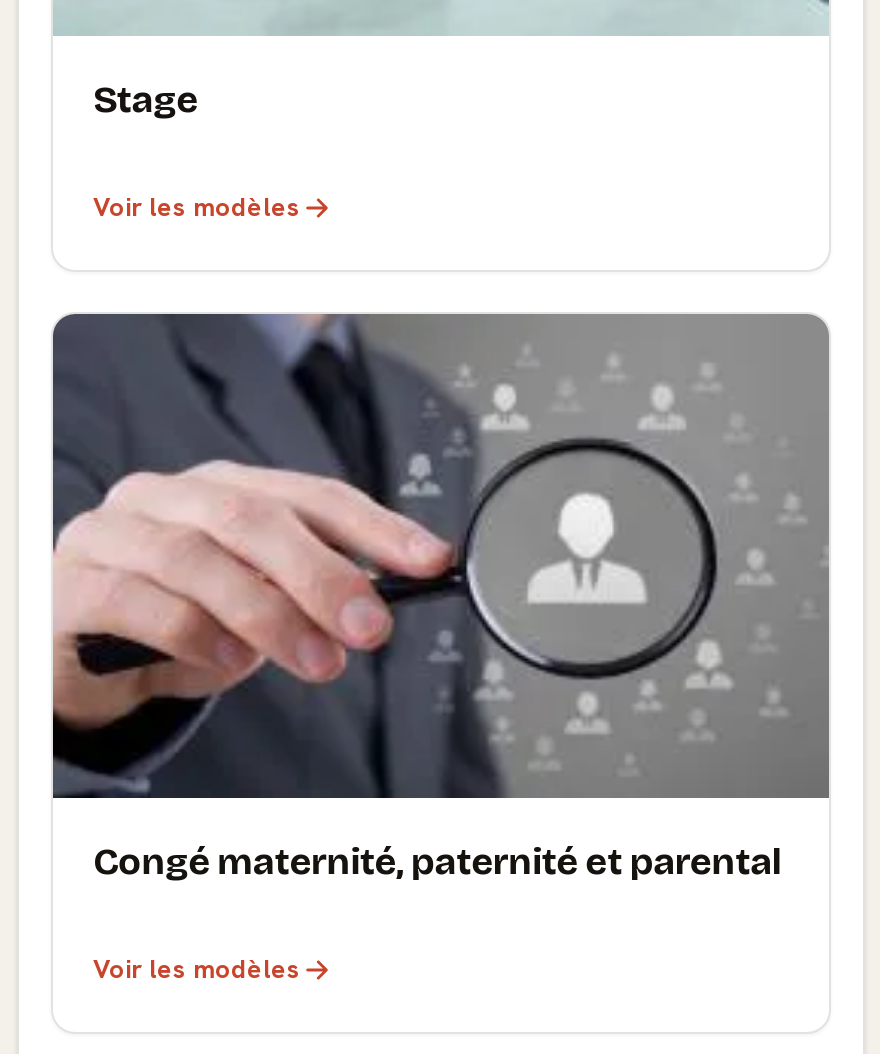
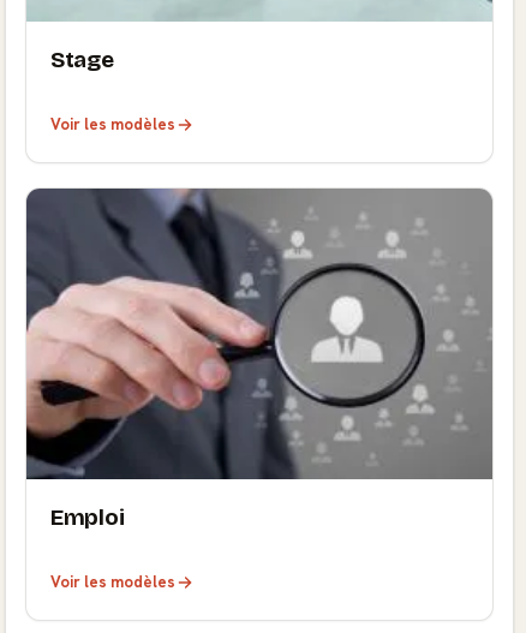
- Congé maternité, paternité et parental
+ Emploi
